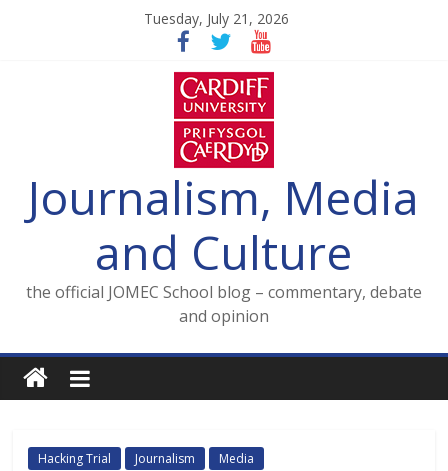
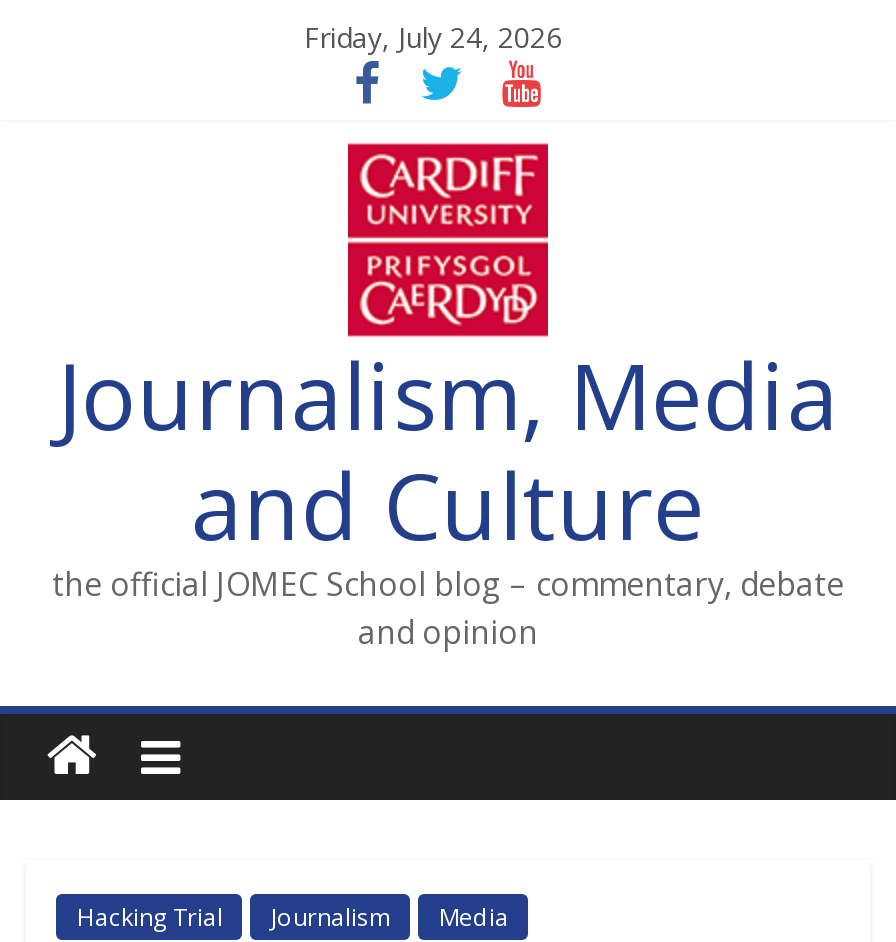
- Tuesday, July 21, 2026
+ Friday, July 24, 2026
